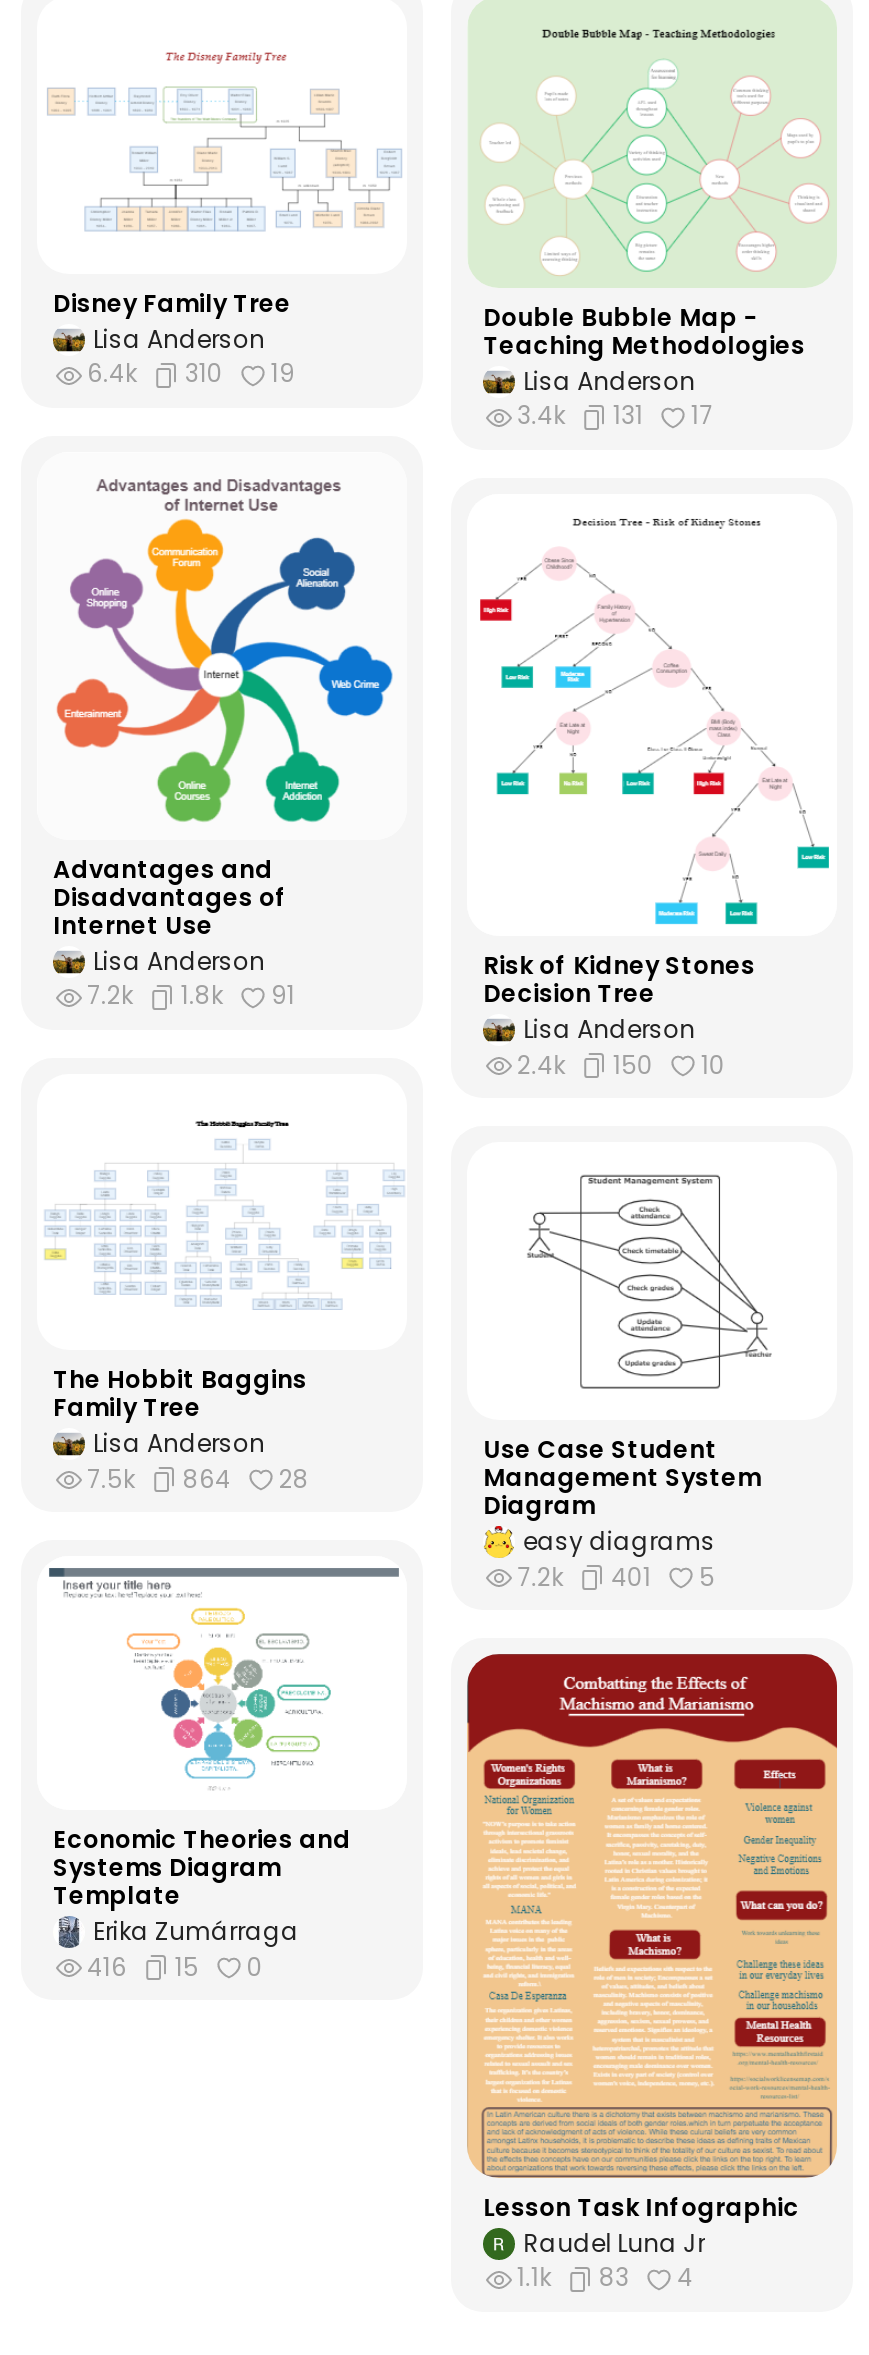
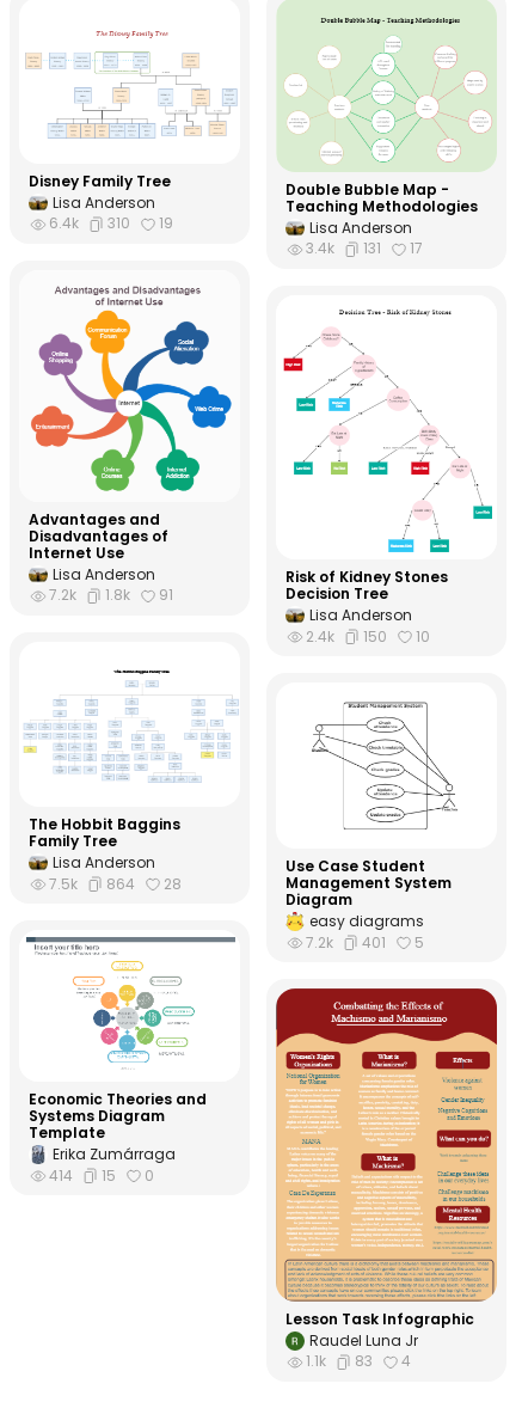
- 416 15 0
+ 414 15 0
